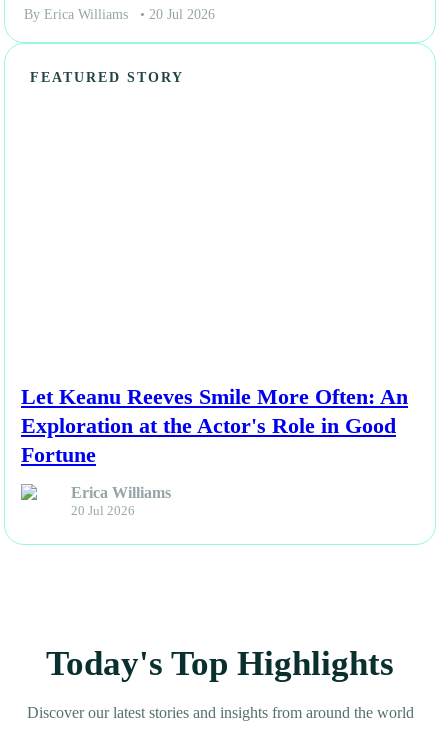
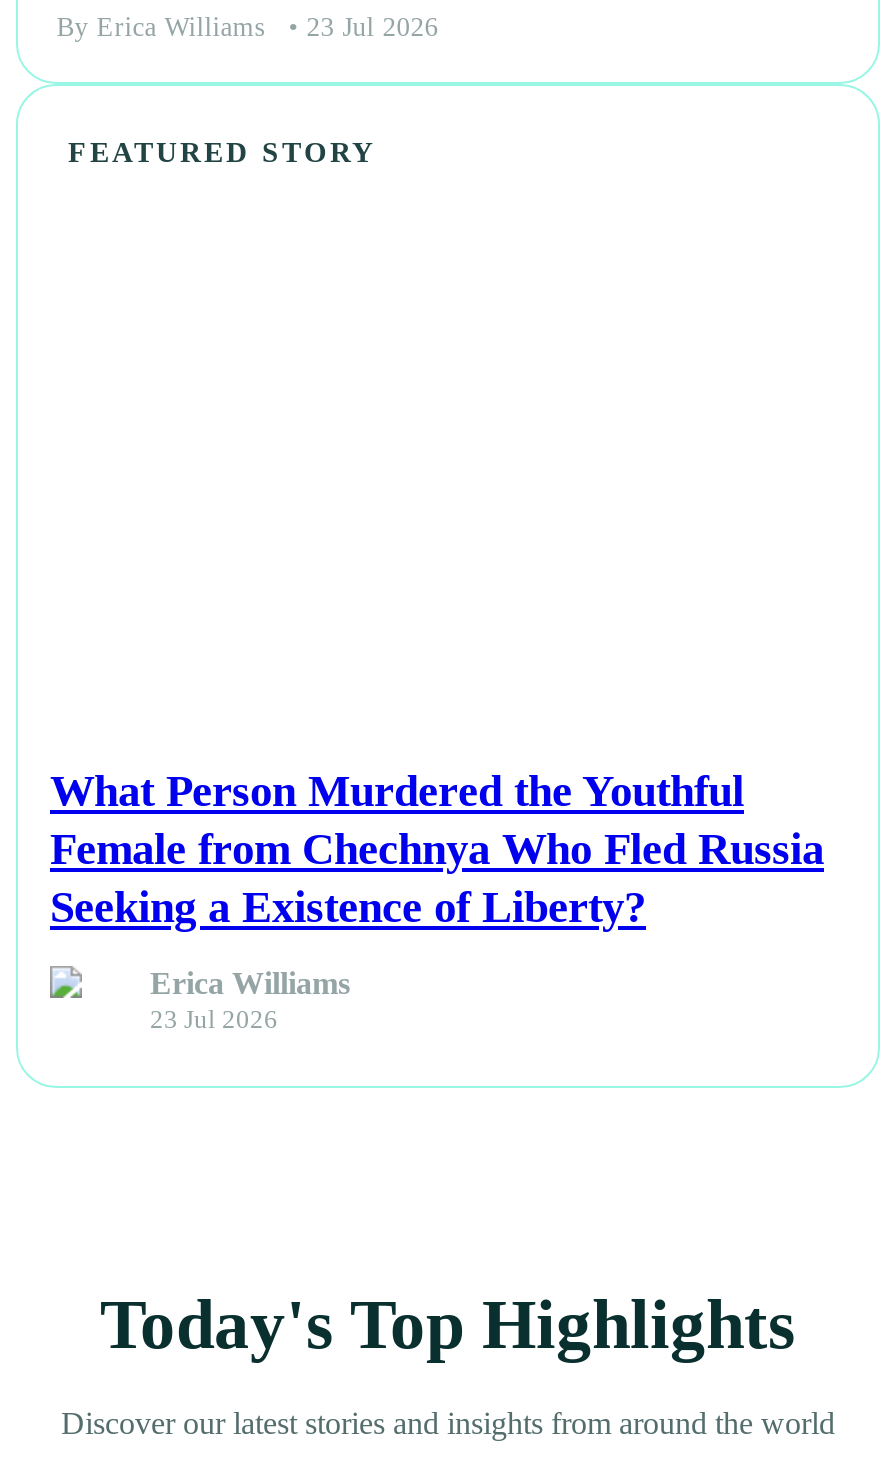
- By Erica Williams • 20 Jul 2026
+ By Erica Williams • 23 Jul 2026

- Let Keanu Reeves Smile More Often: An
- Exploration at the Actor's Role in Good
- Fortune
+ What Person Murdered the Youthful
+ Female from Chechnya Who Fled Russia
+ Seeking a Existence of Liberty?

- 20 Jul 2026
+ 23 Jul 2026
